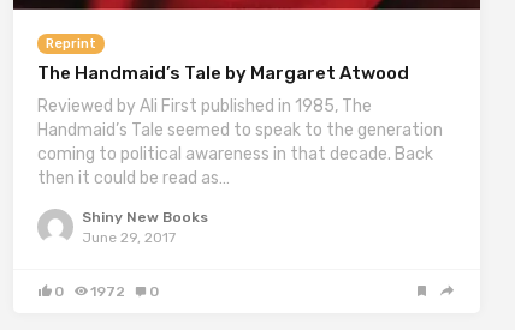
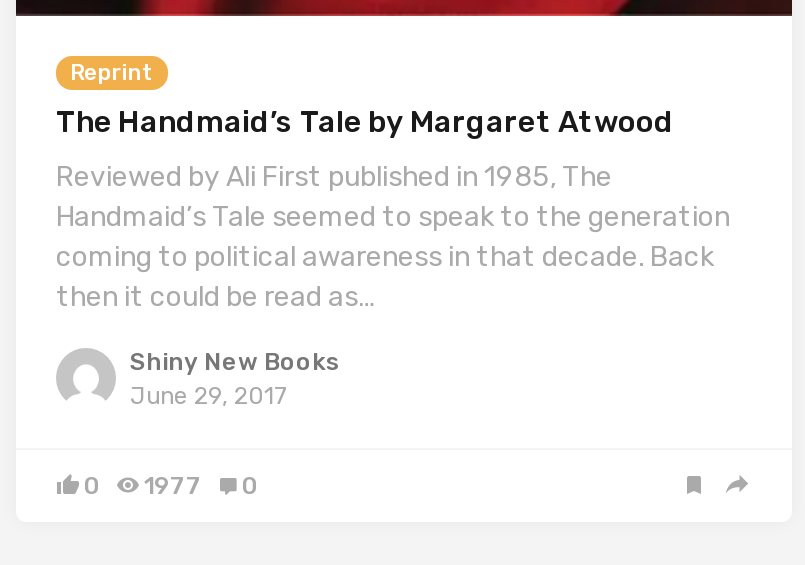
- 0 1972 0
+ 0 1977 0
